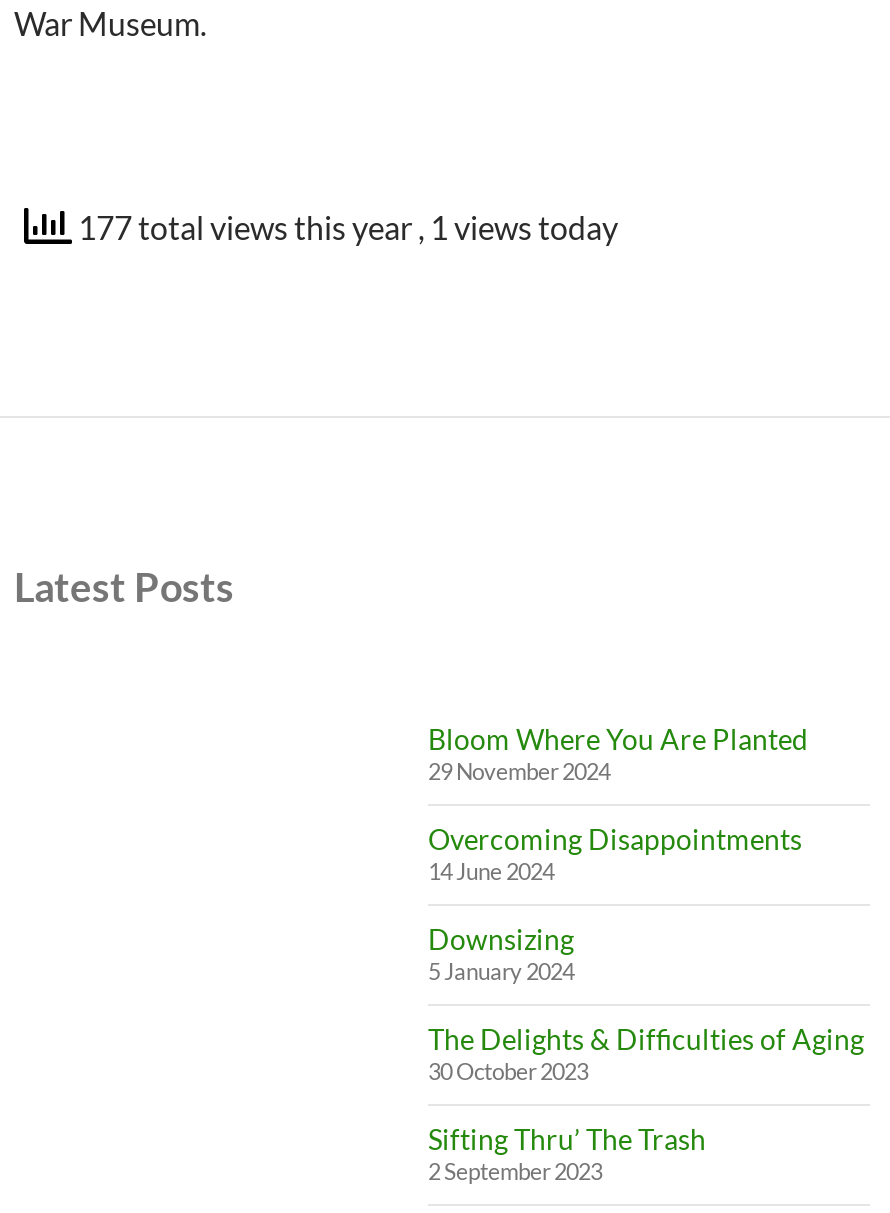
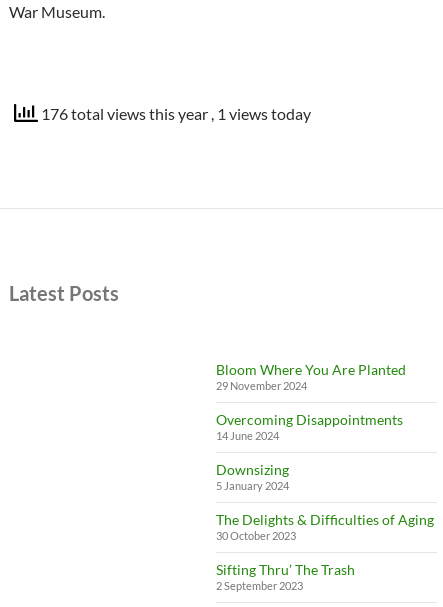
- 177 total views this year, 1 views today
+ 176 total views this year, 1 views today
